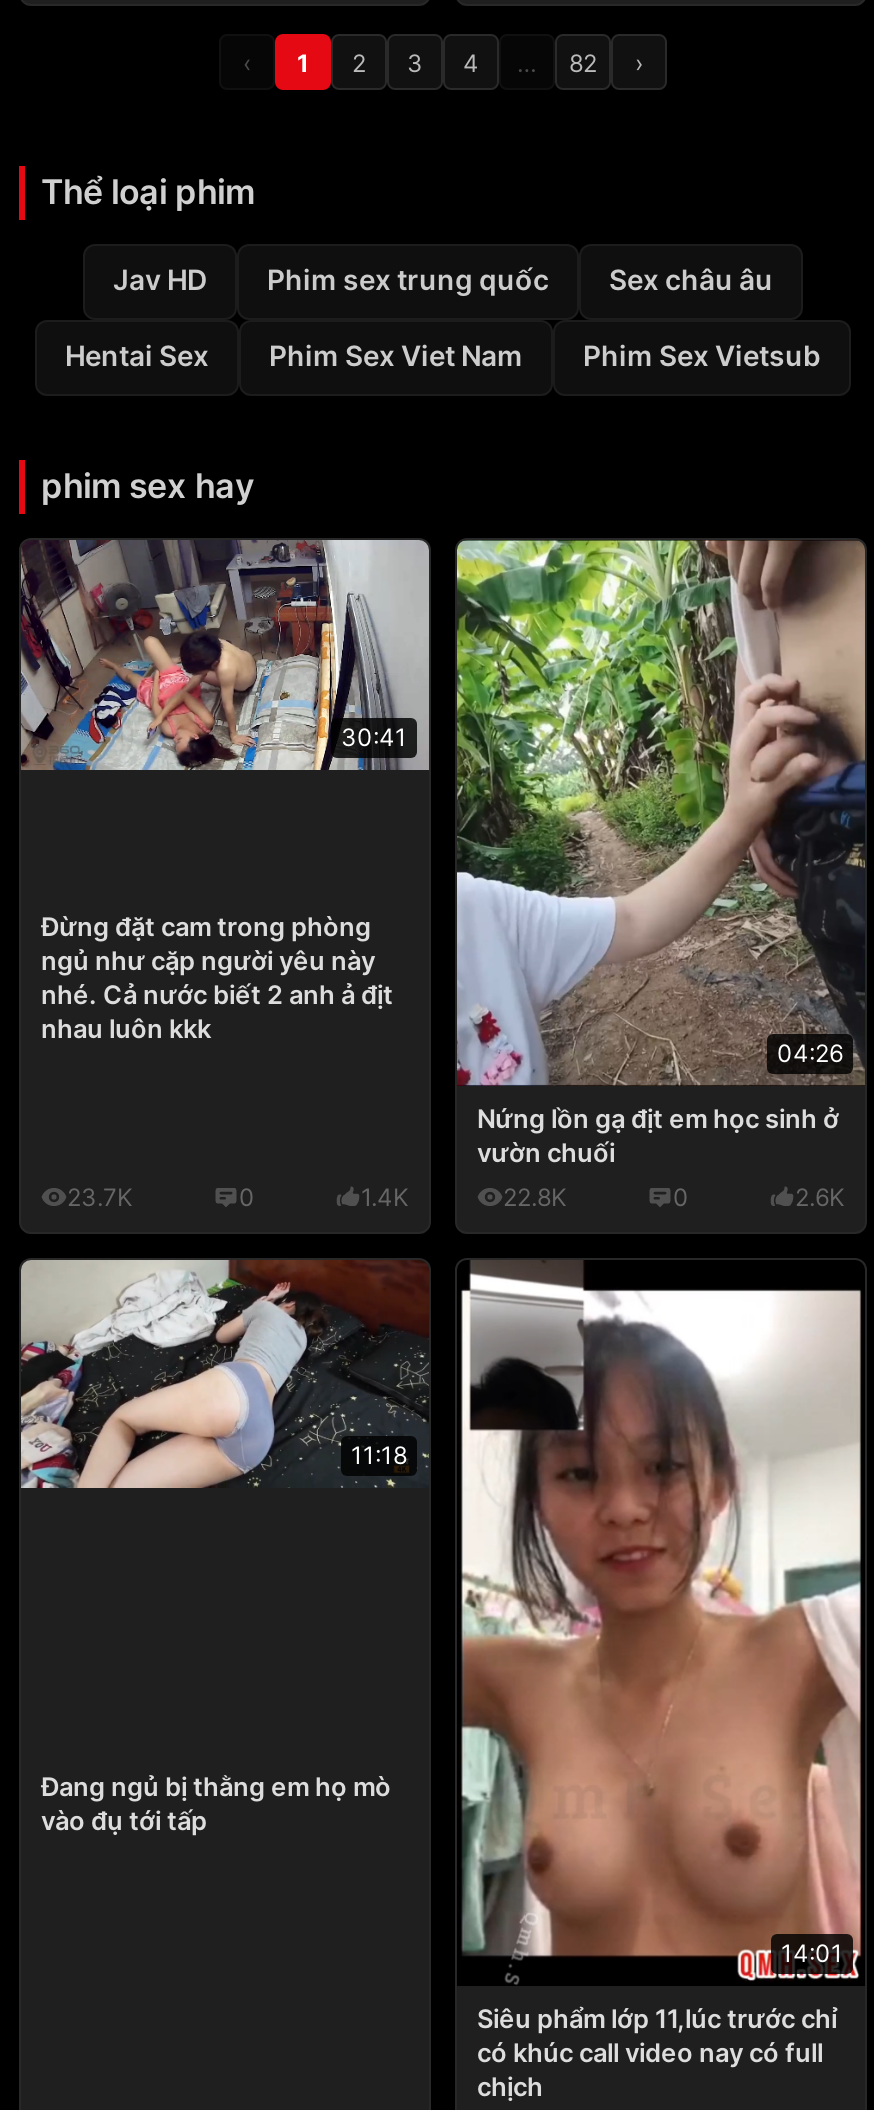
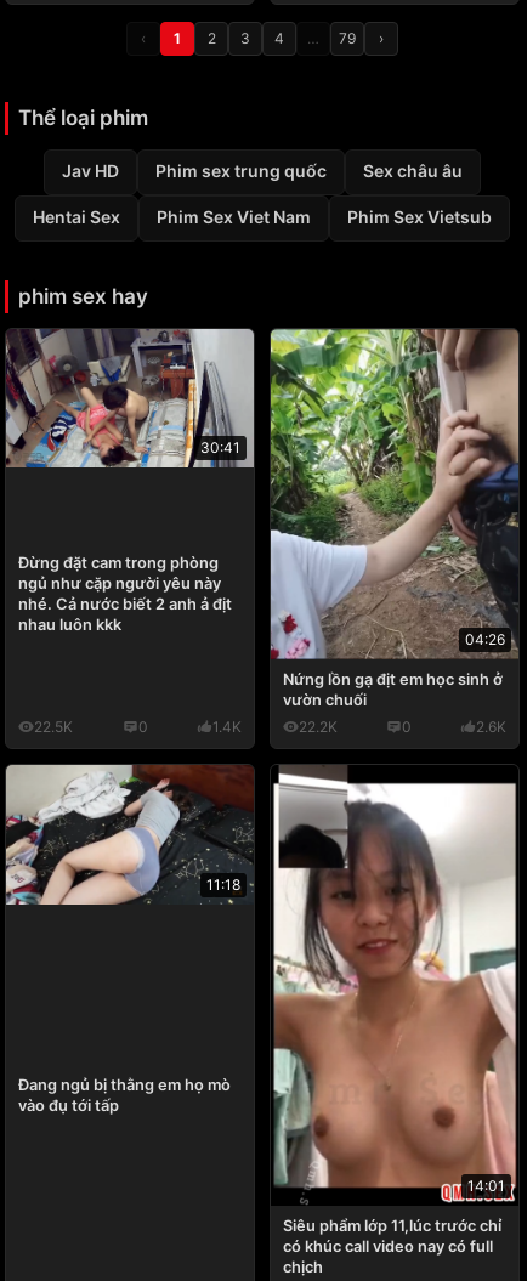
- 82
+ 79

- 23.7K
+ 22.5K

- 22.8K
+ 22.2K
